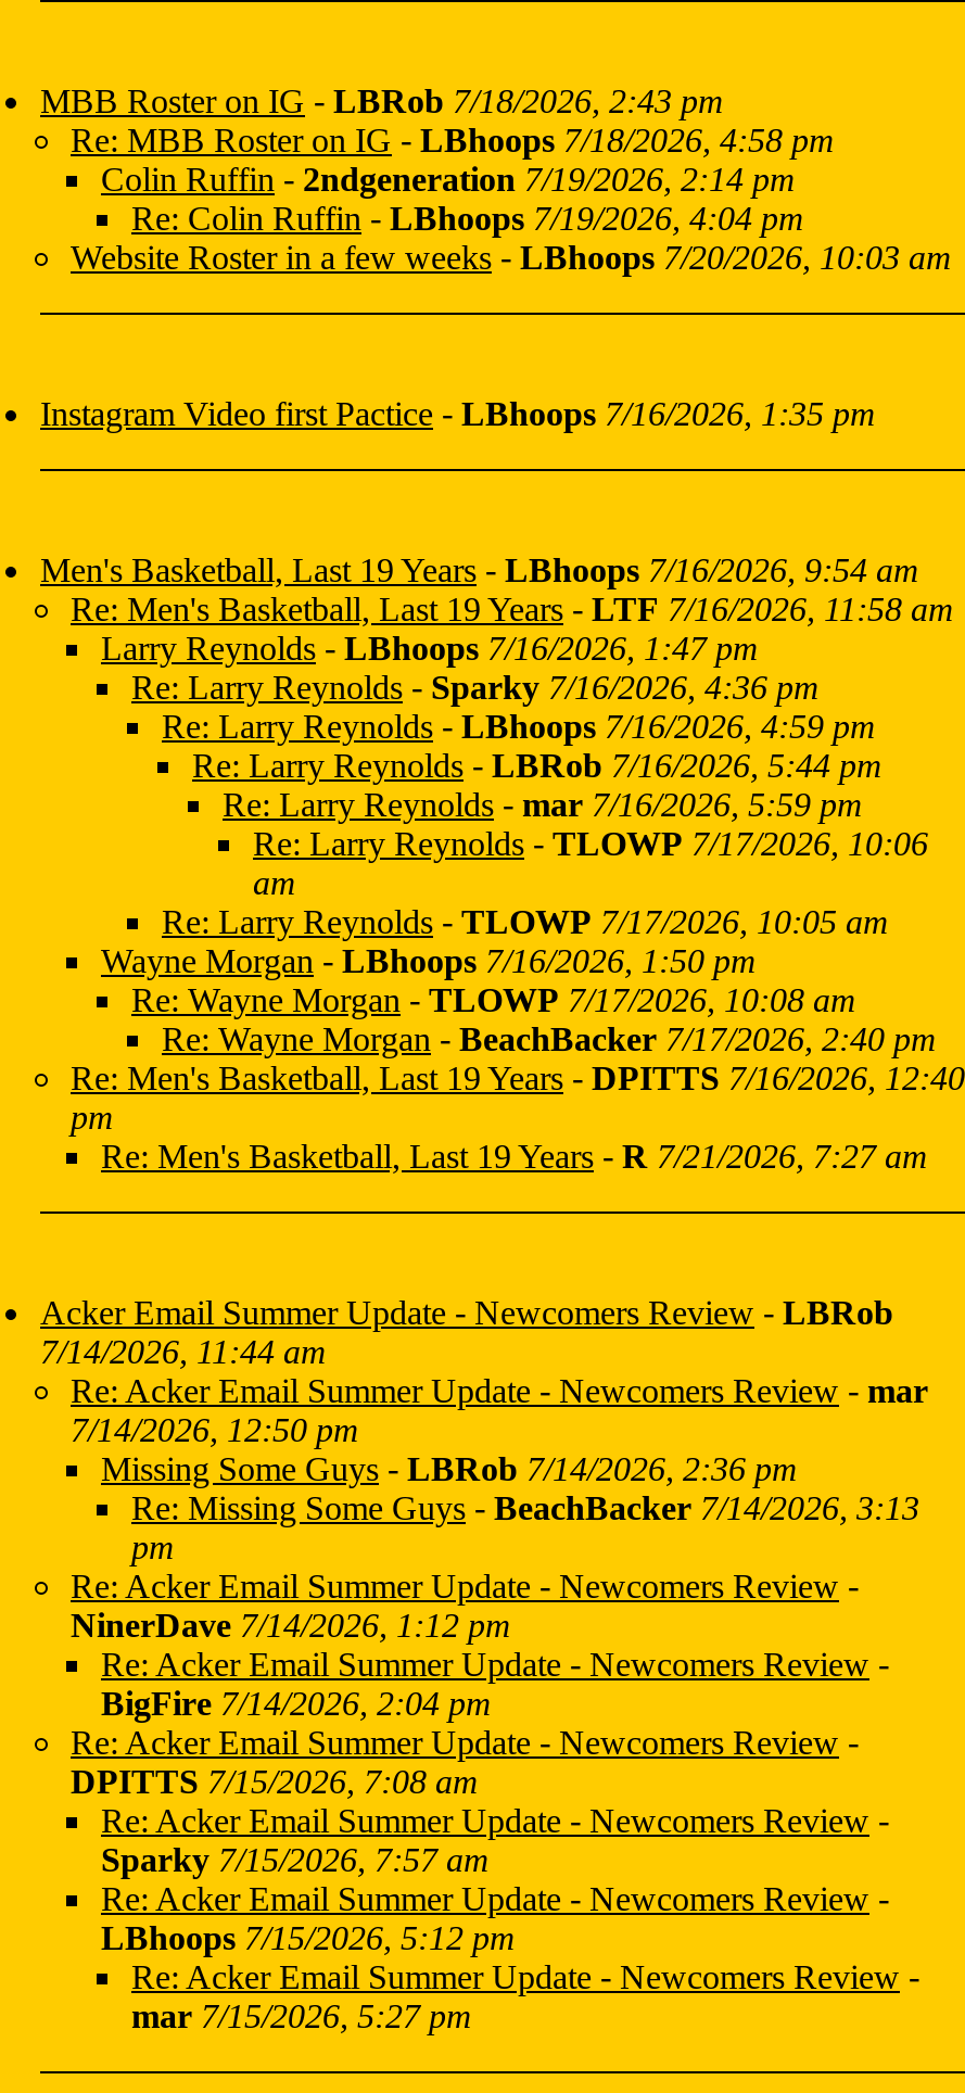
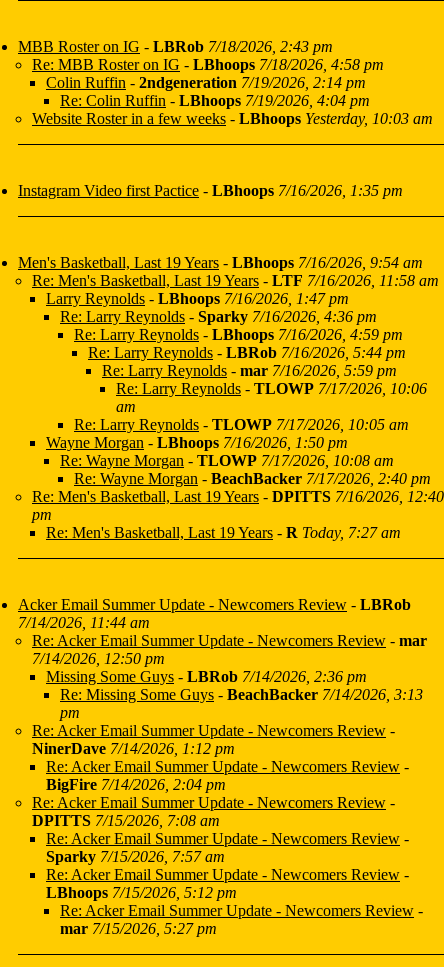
- Website Roster in a few weeks- LBhoops 7/20/2026, 10:03 am
+ Website Roster in a few weeks- LBhoops Yesterday, 10:03 am

- Re: Men's Basketball, Last 19 Years - R 7/21/2026, 7:27 am
+ Re: Men's Basketball, Last 19 Years - R Today, 7:27 am
